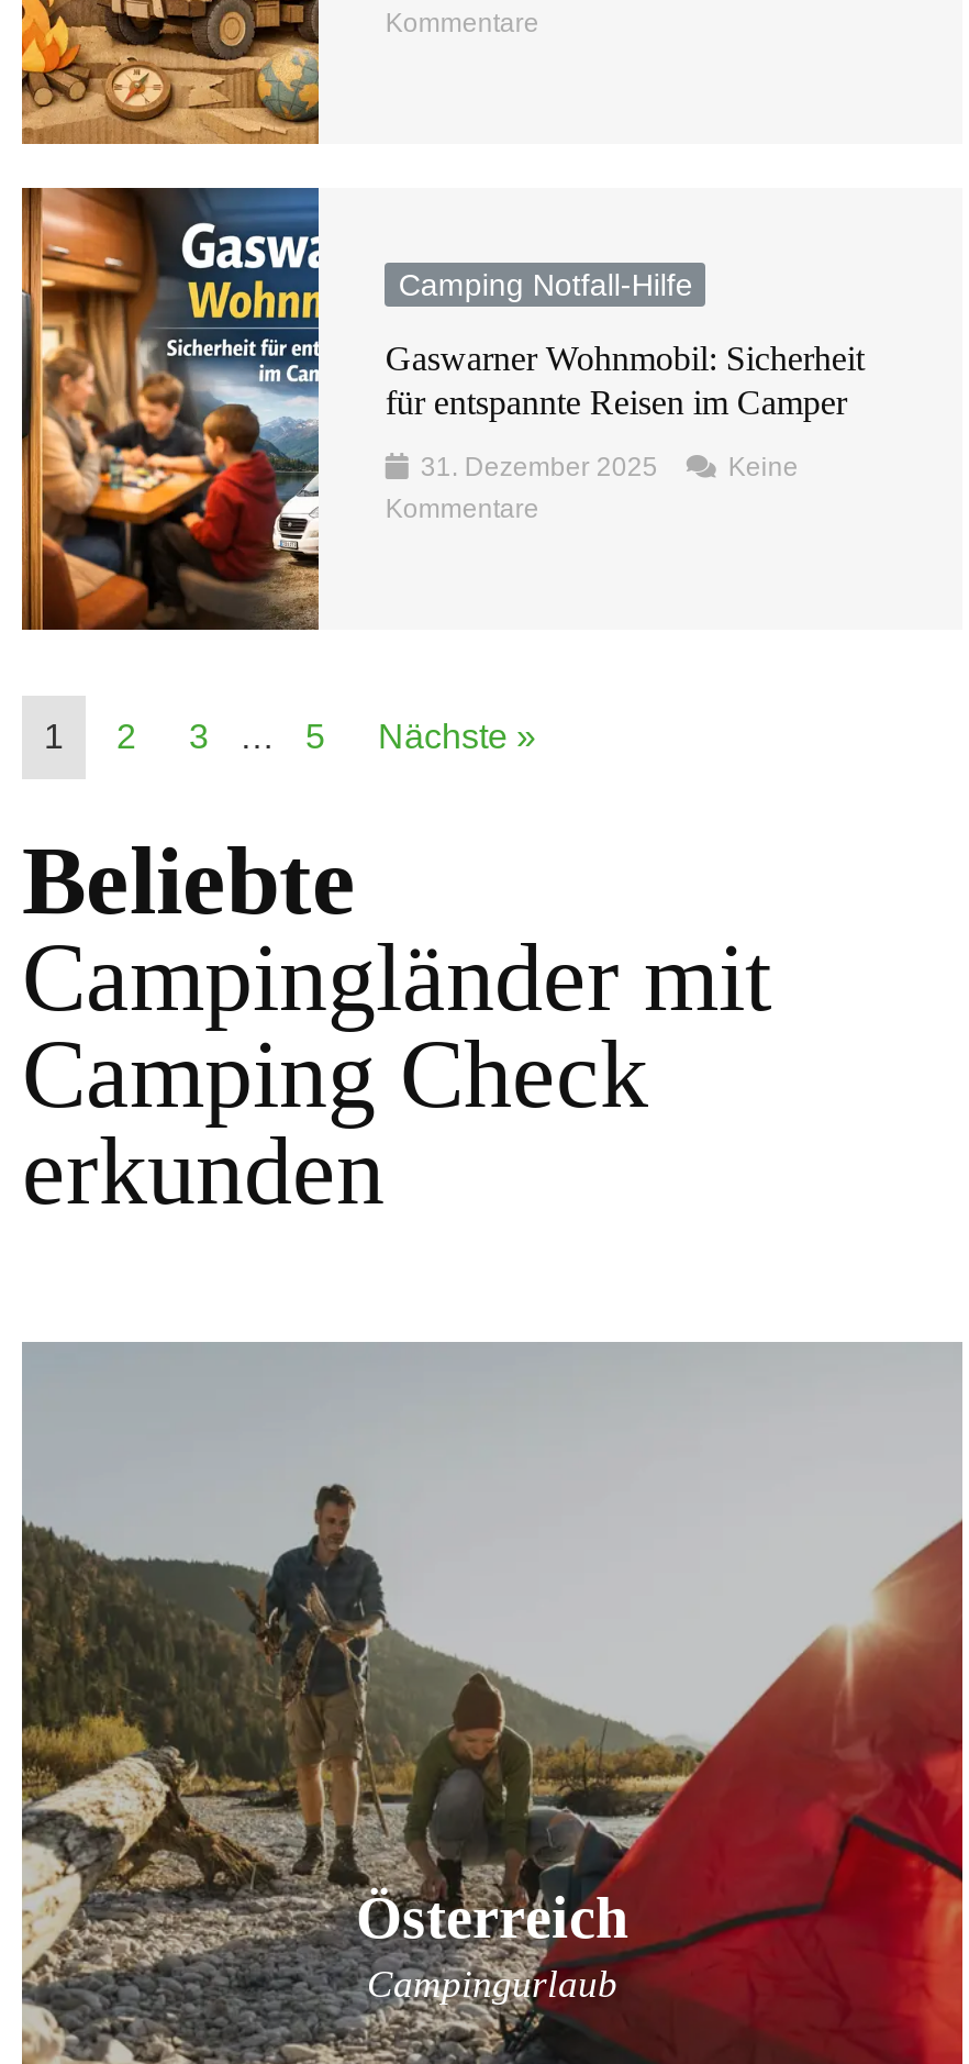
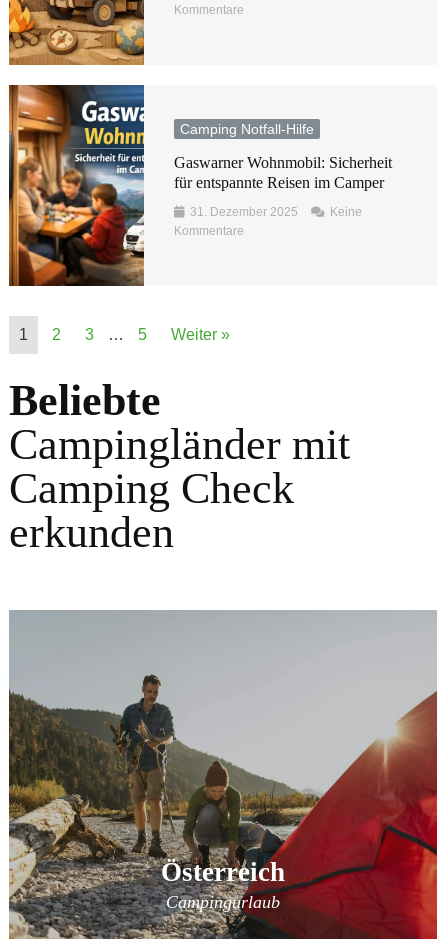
- Nächste »
+ Weiter »
